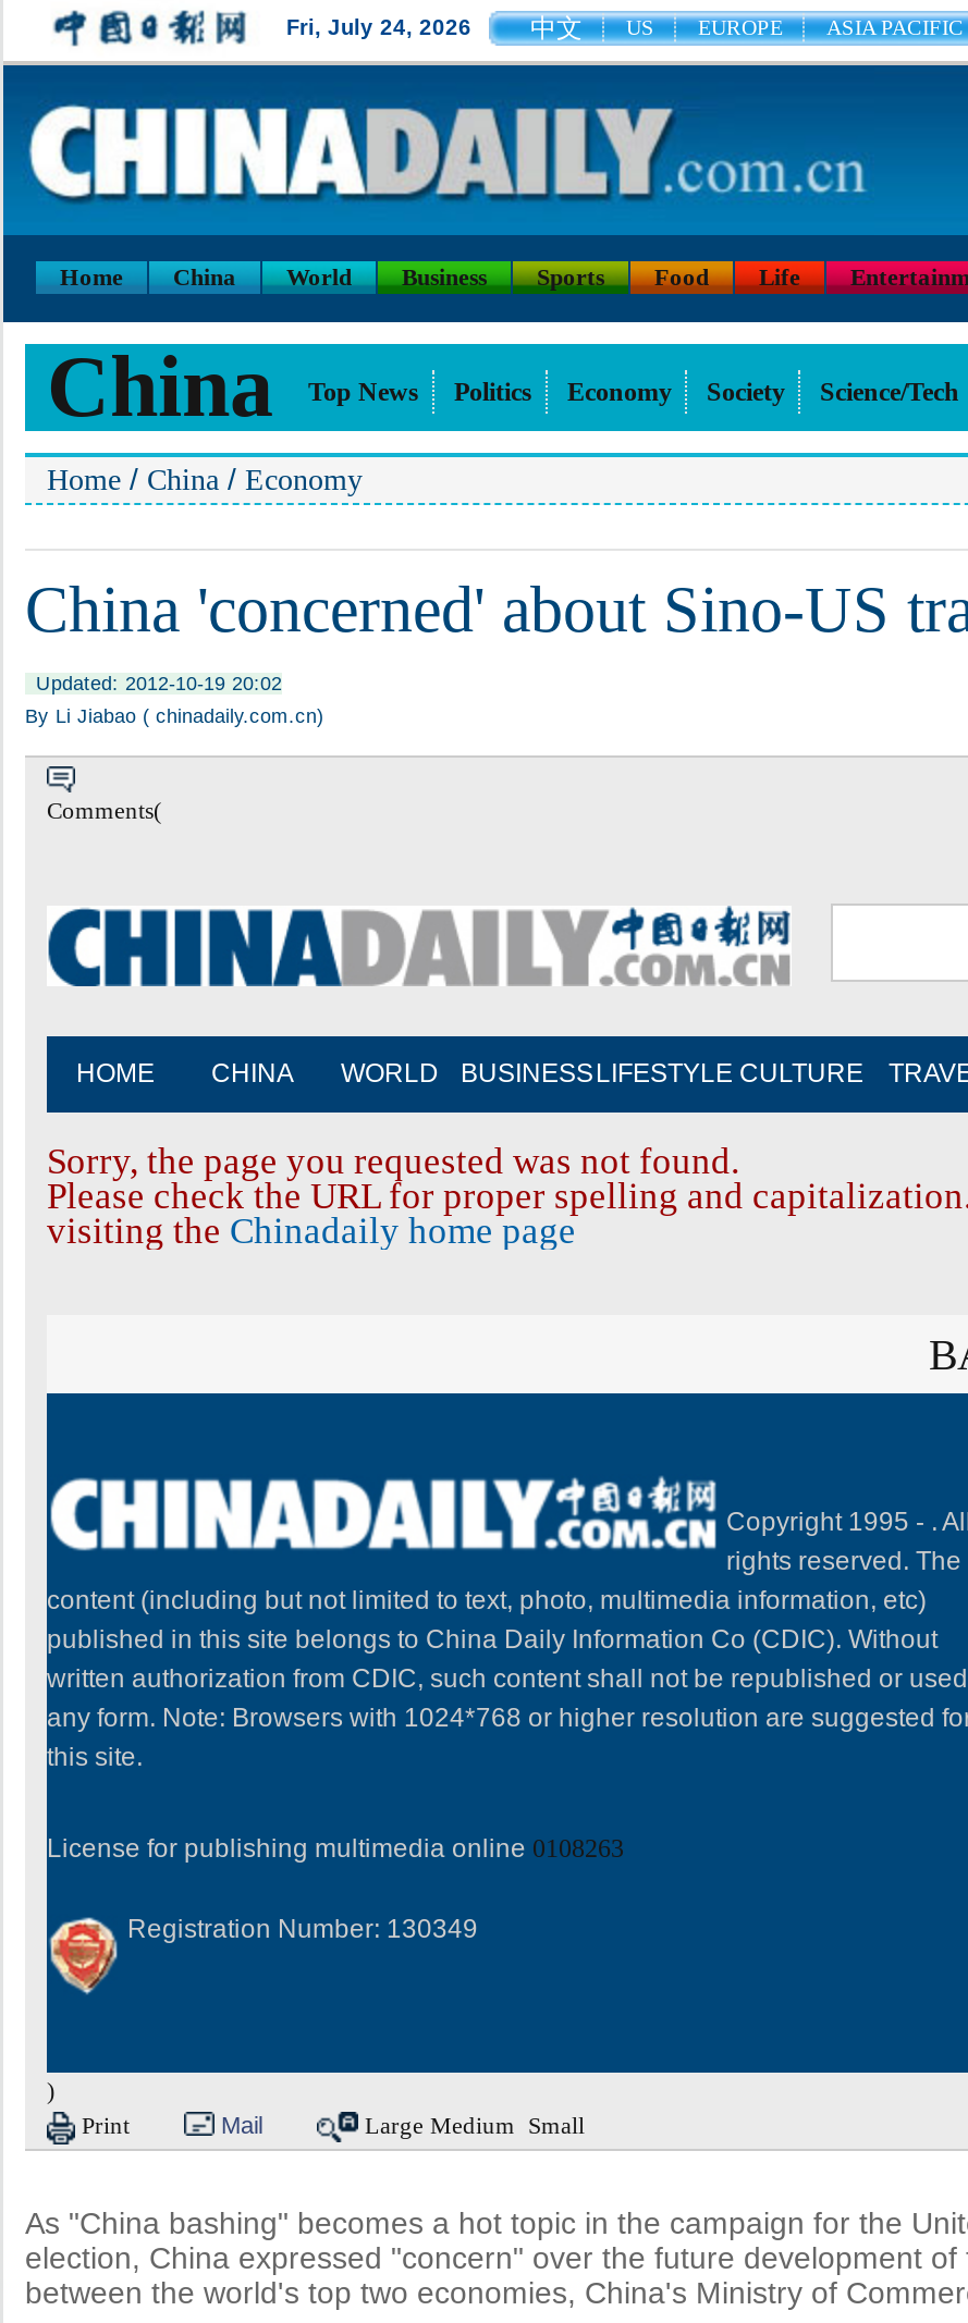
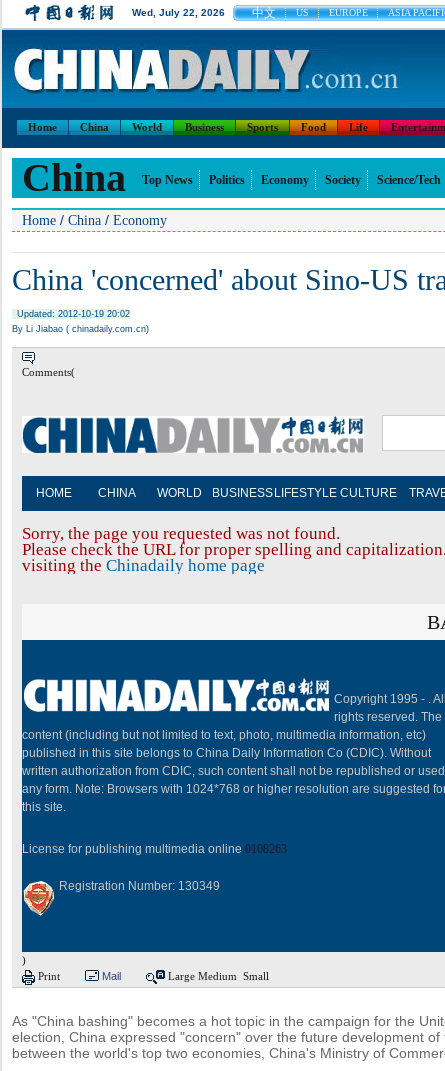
- Fri, July 24, 2026
+ Wed, July 22, 2026
